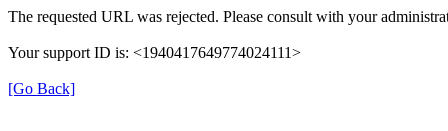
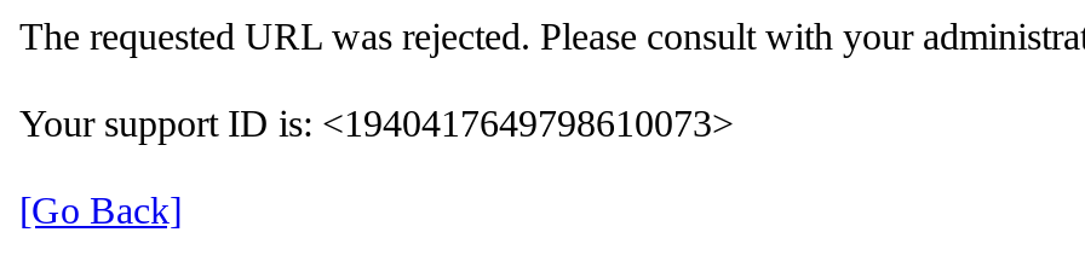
- Your support ID is: <1940417649774024111>
+ Your support ID is: <1940417649798610073>
